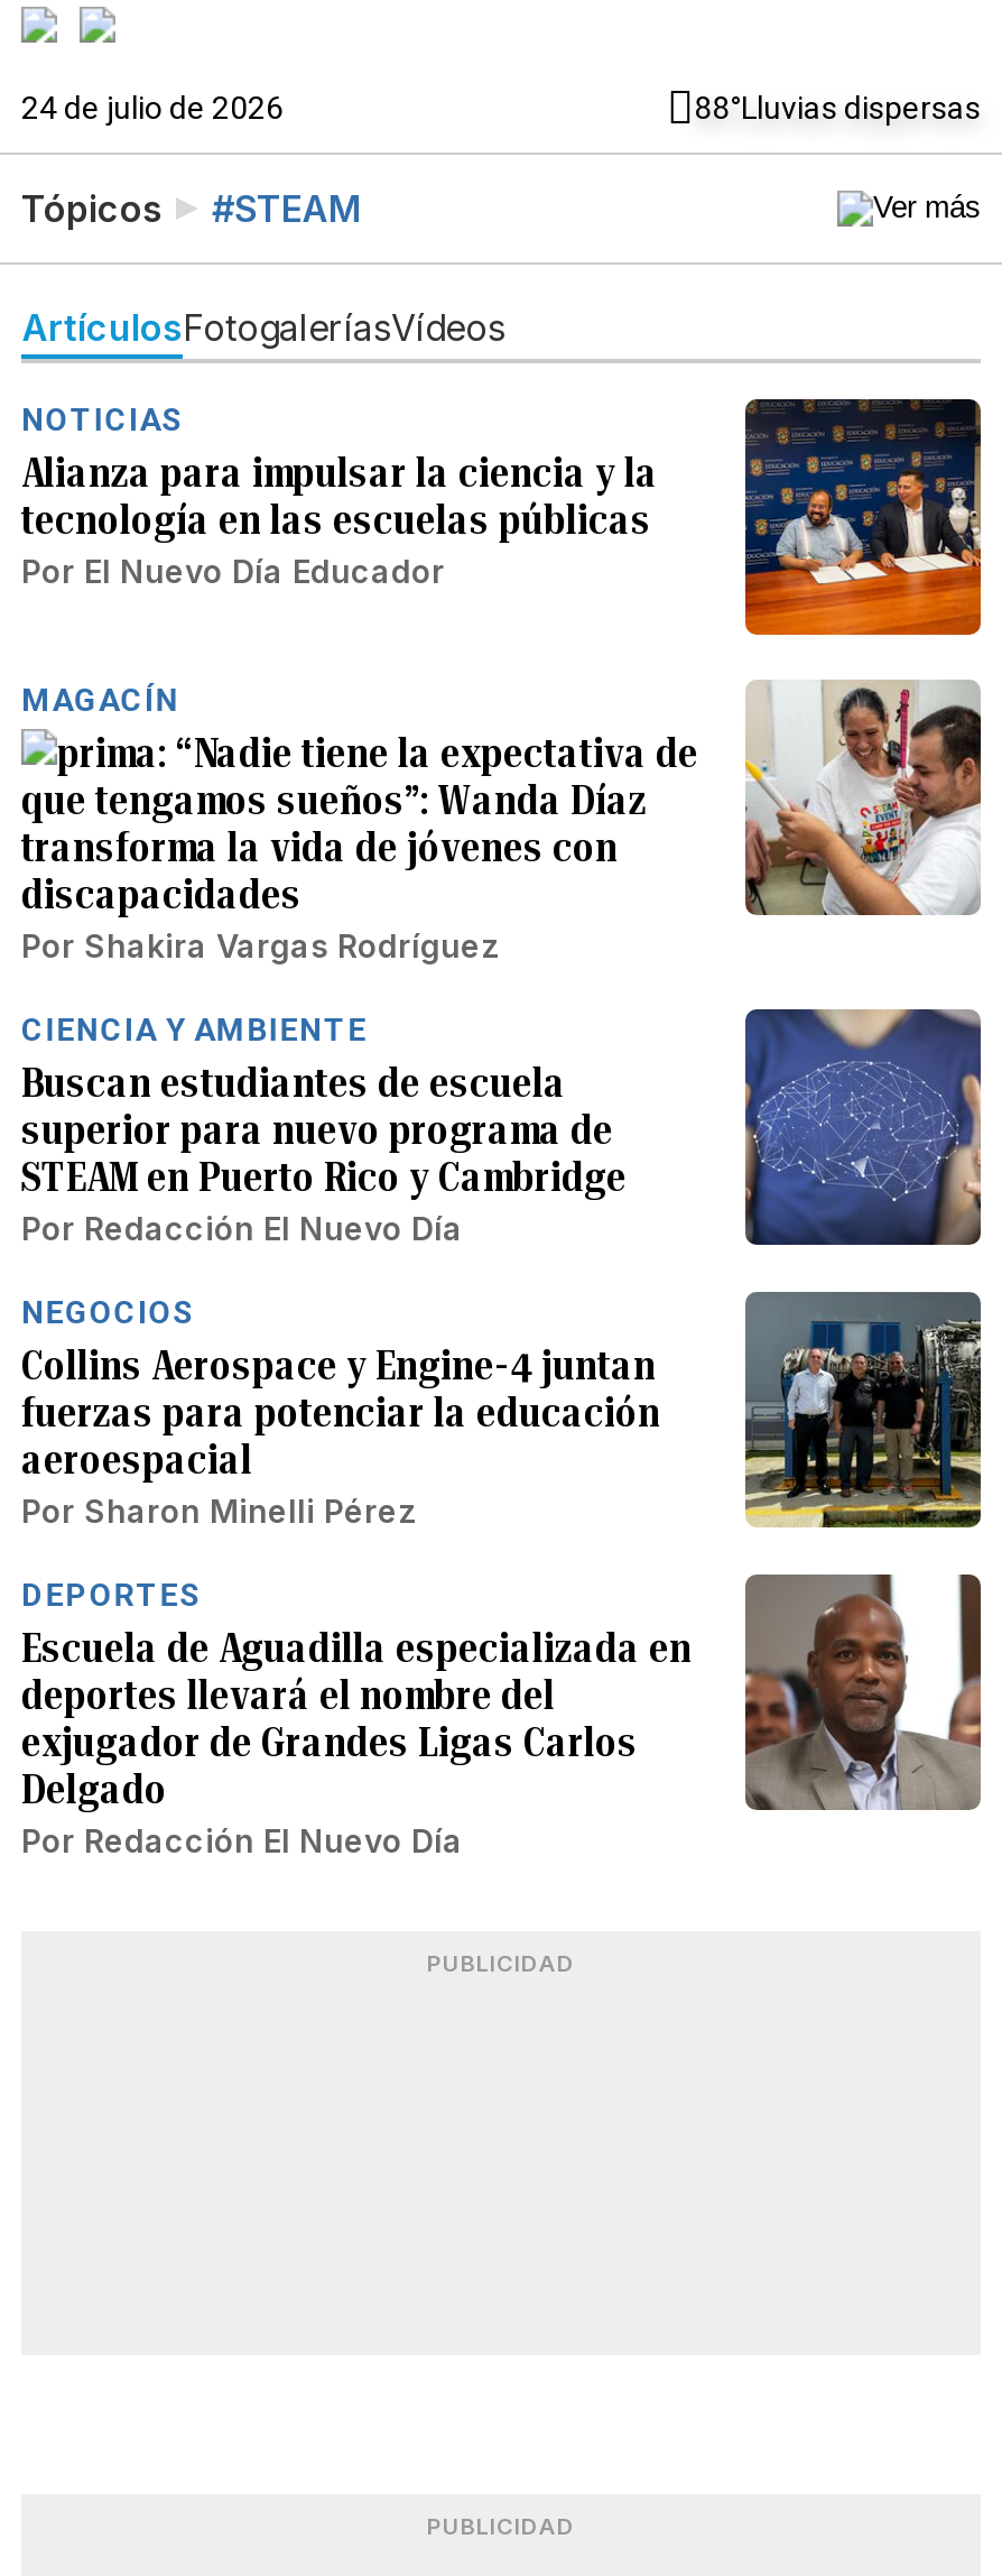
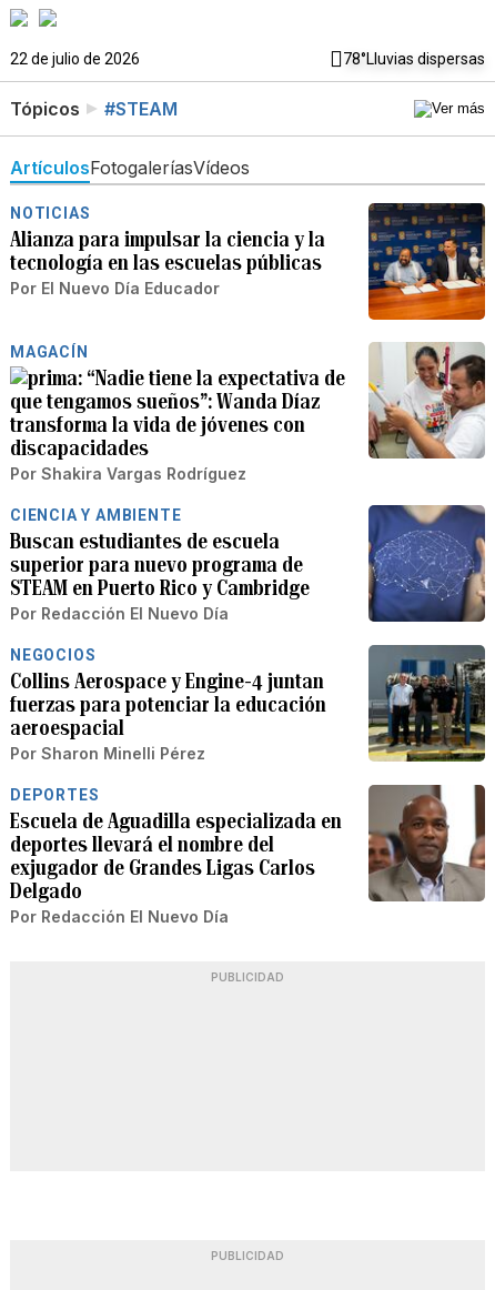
- 24 de julio de 2026
+ 22 de julio de 2026

- 88°Lluvias dispersas
+ 78°Lluvias dispersas
